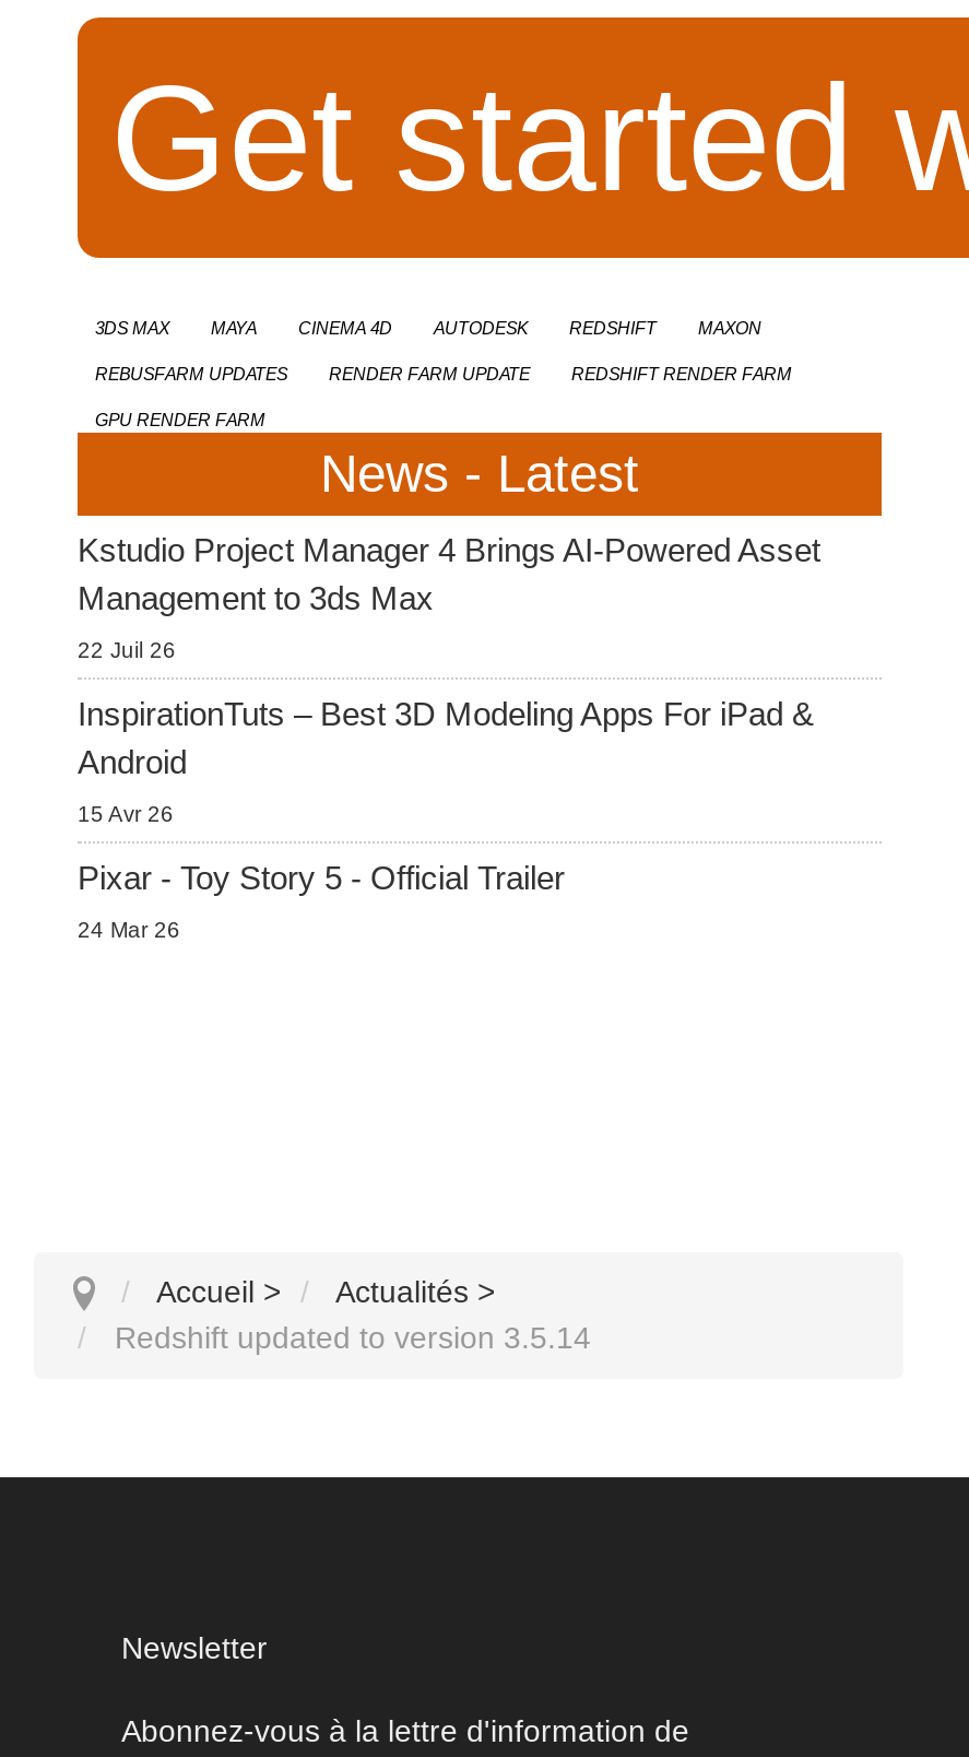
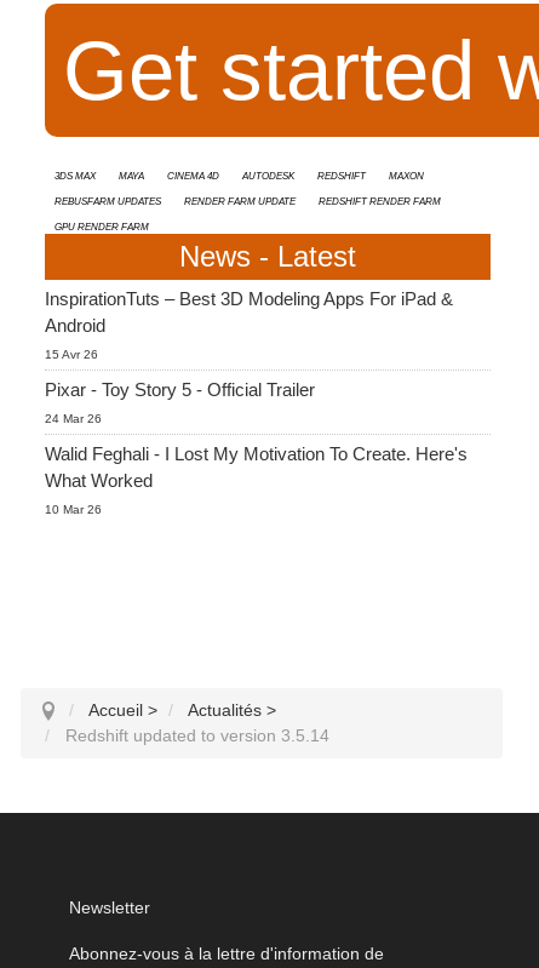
- Kstudio Project Manager 4 Brings AI-Powered Asset
- Management to 3ds Max
- 22 Juil 26

moved up: InspirationTuts – Best 3D Modeling Apps For iPad & | Android | 15 Avr 26 | Pixar - Toy Story 5 - Official Trailer | 24 Mar 26

+ Walid Feghali - I Lost My Motivation To Create. Here's
+ What Worked
+ 10 Mar 26
